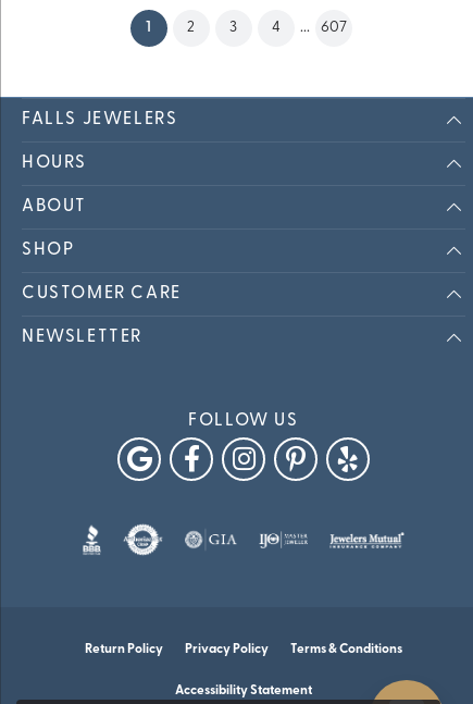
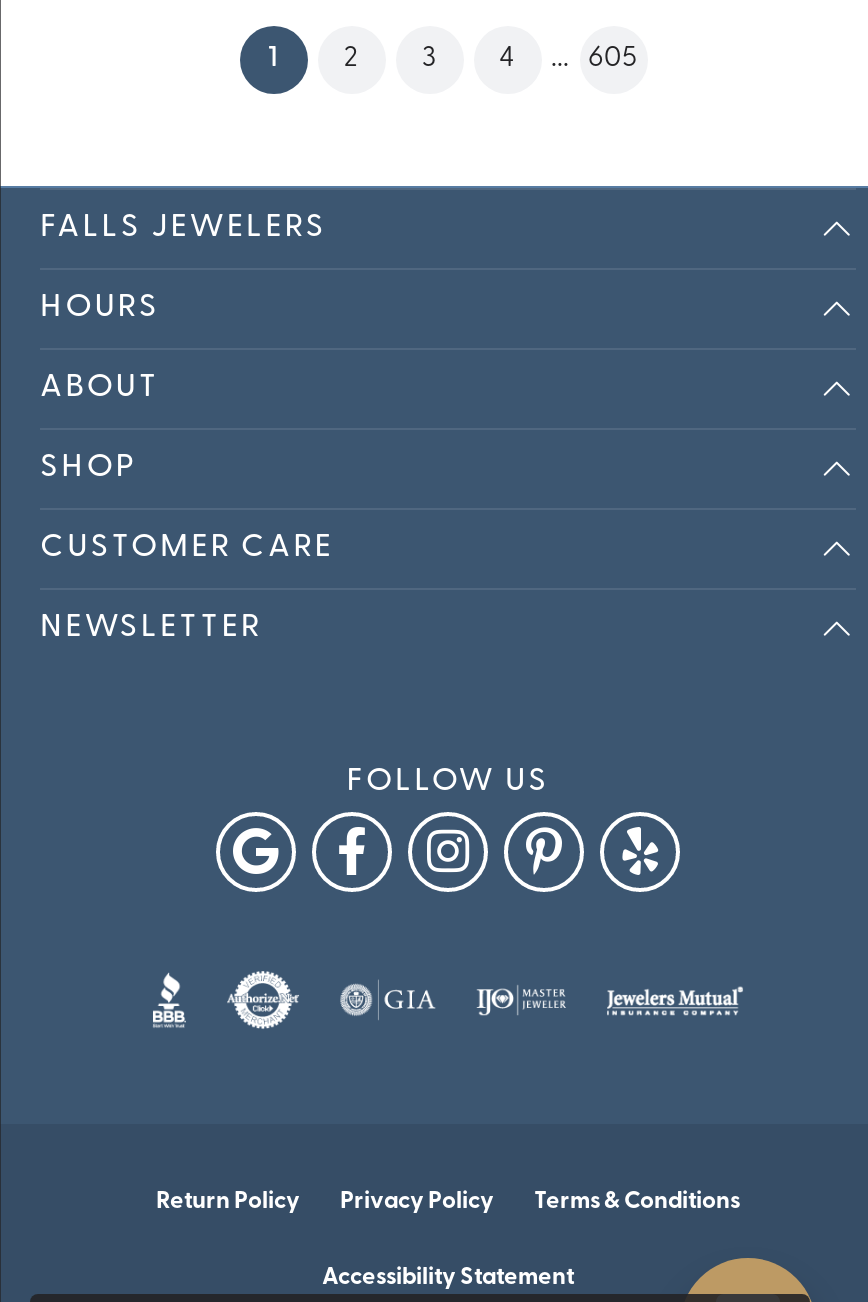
- 607
+ 605
